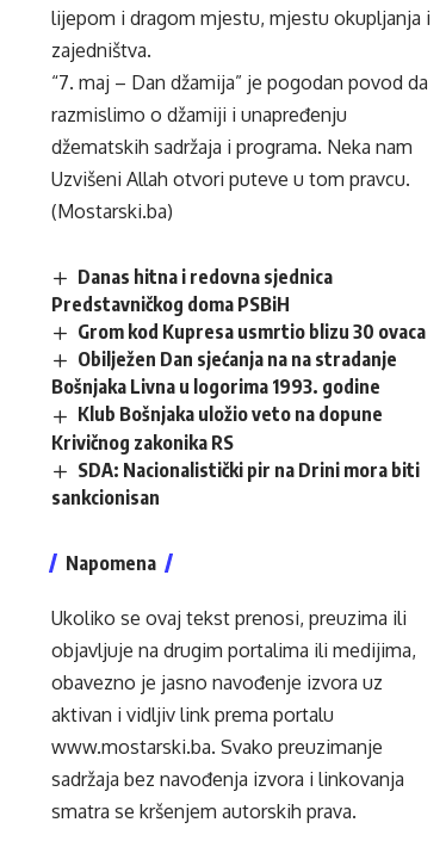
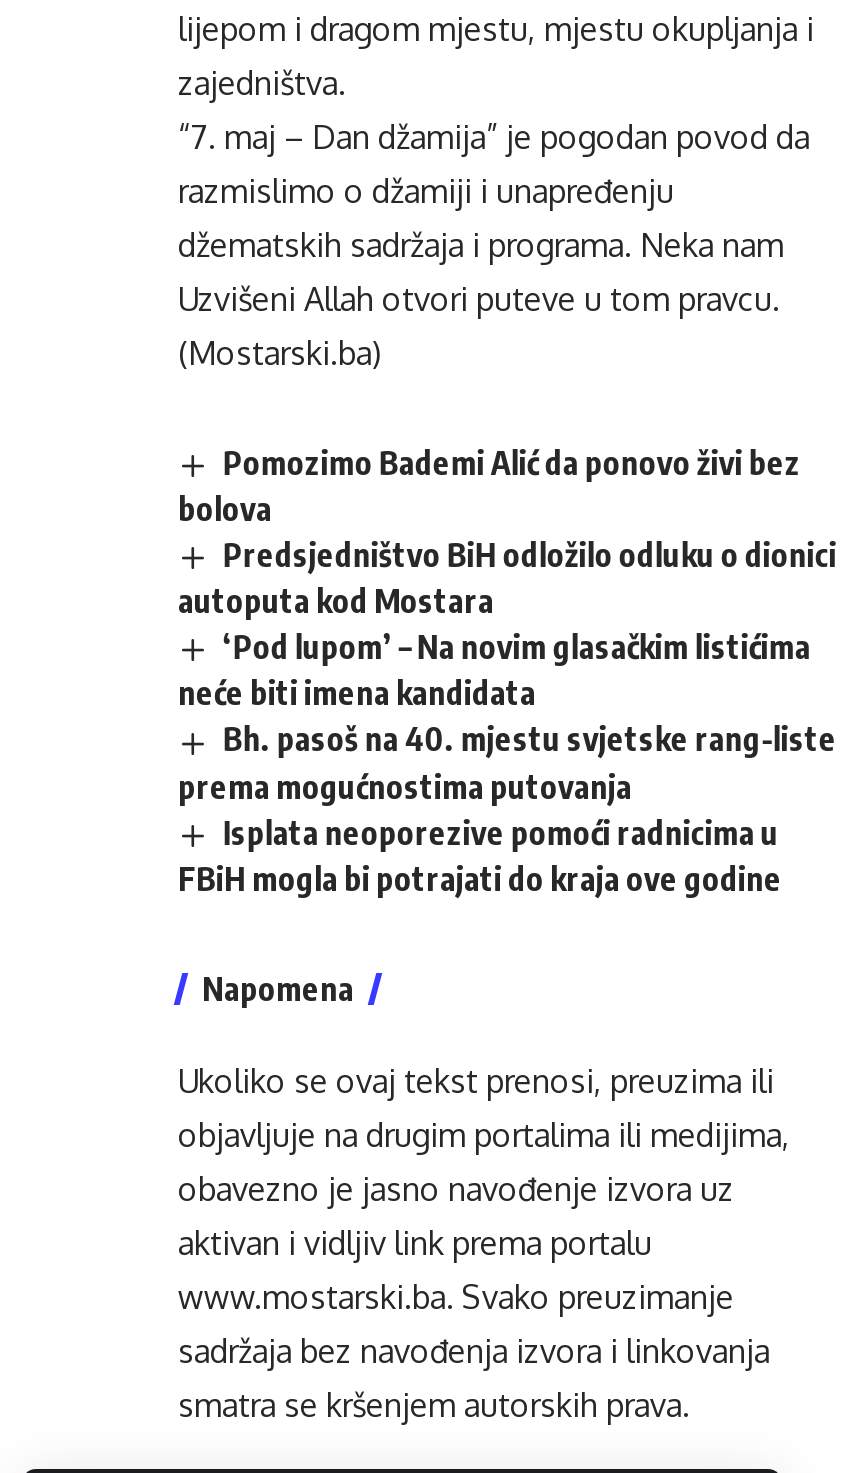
- Danas hitna i redovna sjednica
- Predstavničkog doma PSBiH
- Grom kod Kupresa usmrtio blizu 30 ovaca
- Obilježen Dan sjećanja na na stradanje
- Bošnjaka Livna u logorima 1993. godine
- Klub Bošnjaka uložio veto na dopune
- Krivičnog zakonika RS
- SDA: Nacionalistički pir na Drini mora biti
- sankcionisan
+ Pomozimo Bademi Alić da ponovo živi bez
+ bolova
+ Predsjedništvo BiH odložilo odluku o dionici
+ autoputa kod Mostara
+ ‘Pod lupom’ – Na novim glasačkim listićima
+ neće biti imena kandidata
+ Bh. pasoš na 40. mjestu svjetske rang-liste
+ prema mogućnostima putovanja
+ Isplata neoporezive pomoći radnicima u
+ FBiH mogla bi potrajati do kraja ove godine
